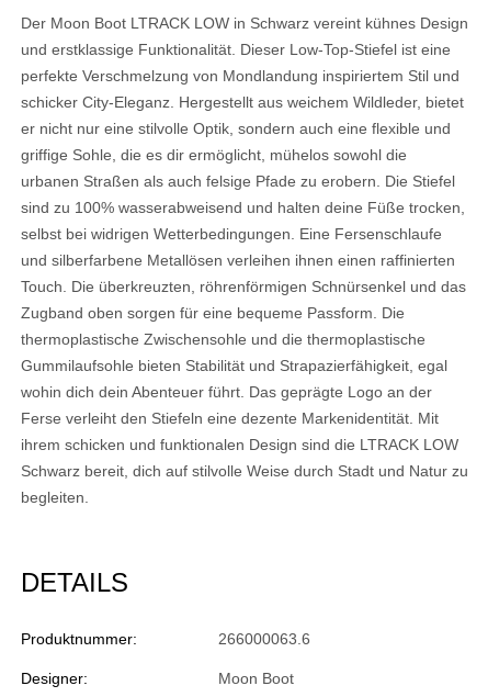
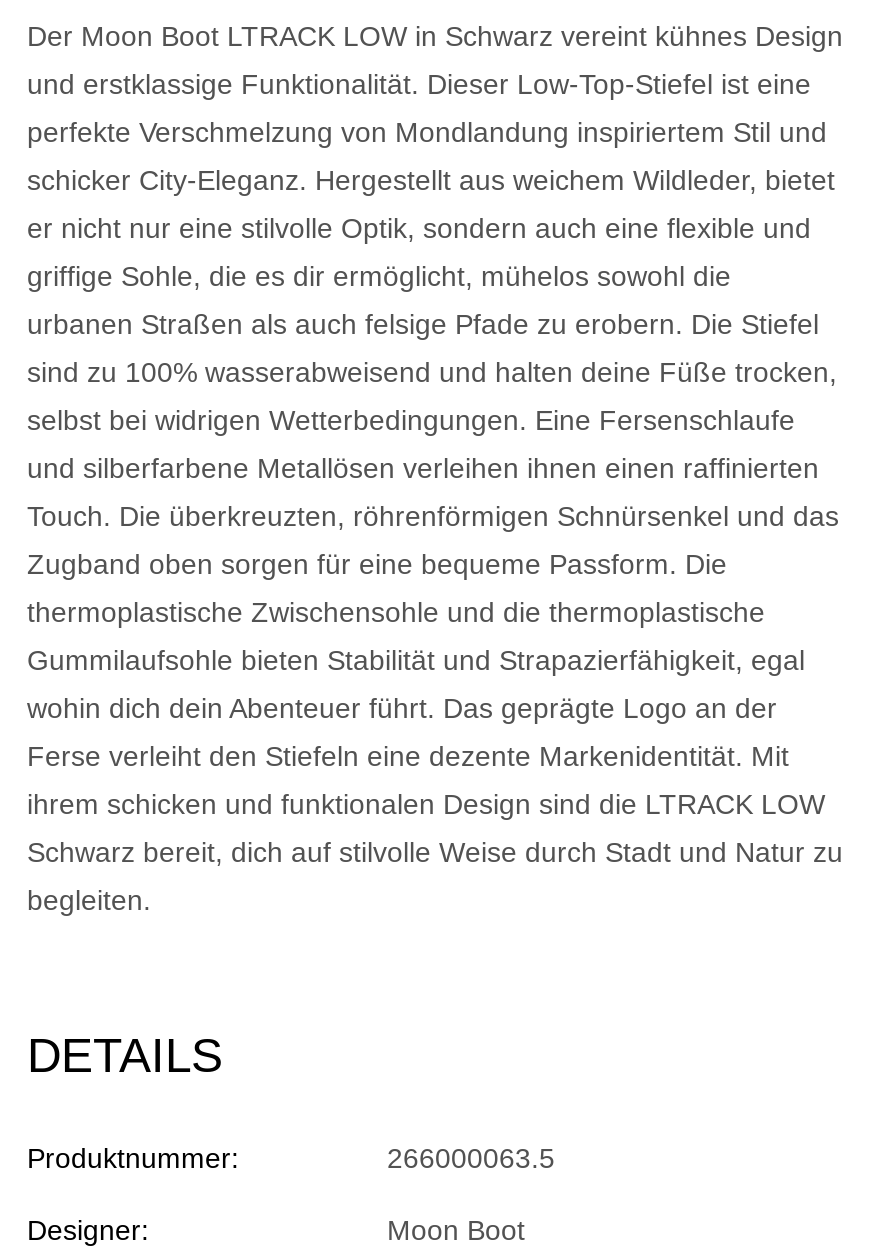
- 266000063.6
+ 266000063.5
